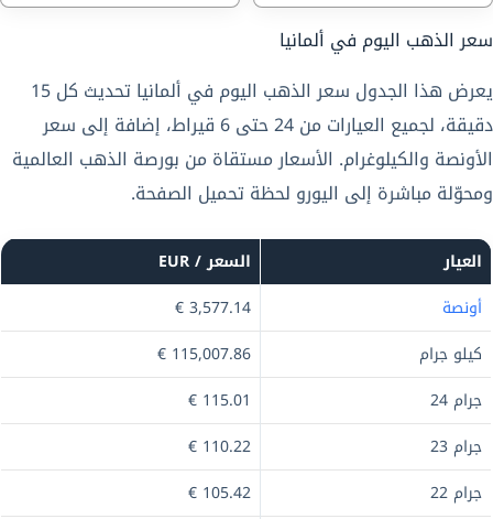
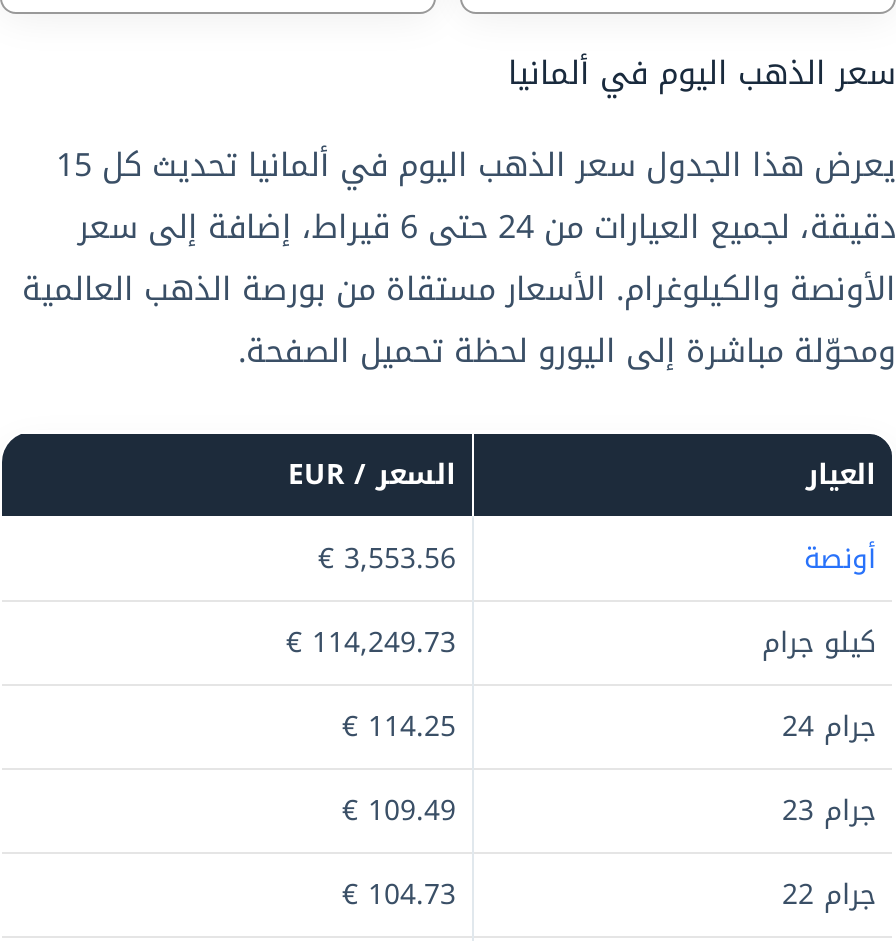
- 3,577.14 €
+ 3,553.56 €

- 115,007.86 €
+ 114,249.73 €

- 115.01 €
+ 114.25 €

- 110.22 €
+ 109.49 €

- 105.42 €
+ 104.73 €
